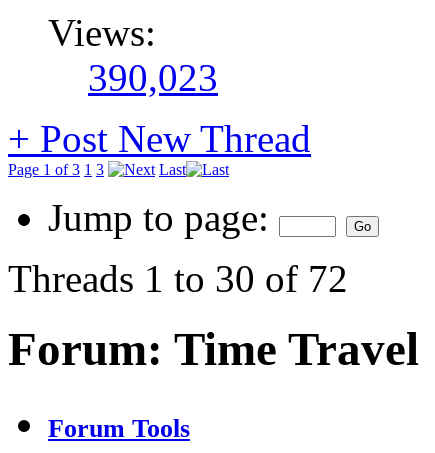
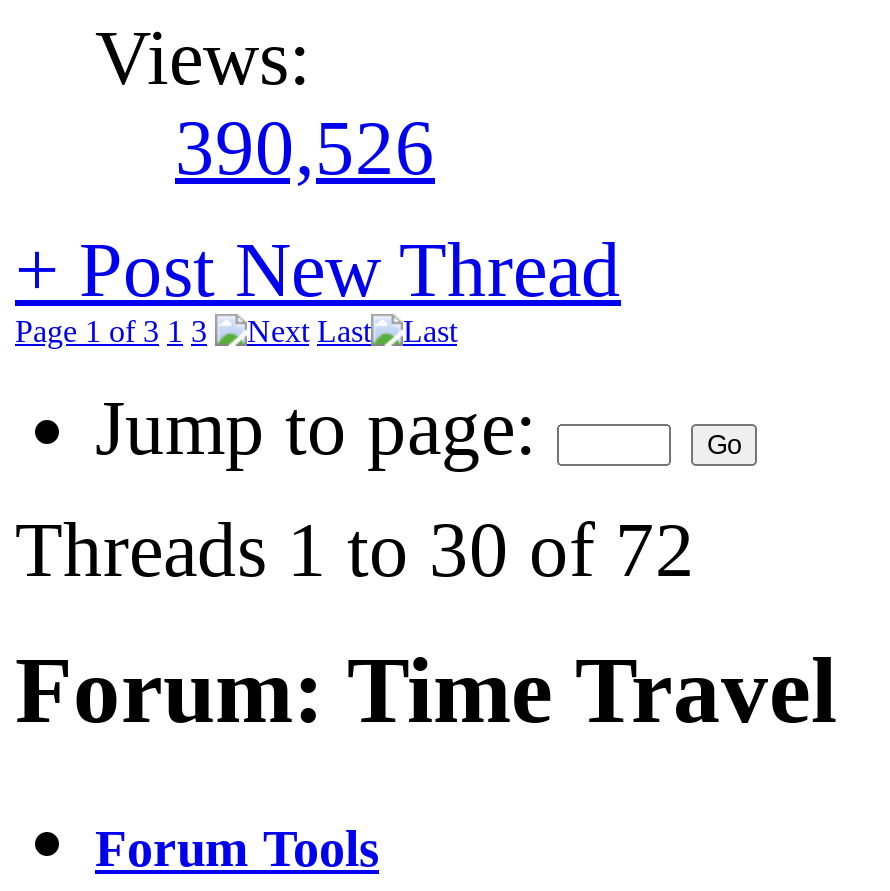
- 390,023
+ 390,526
